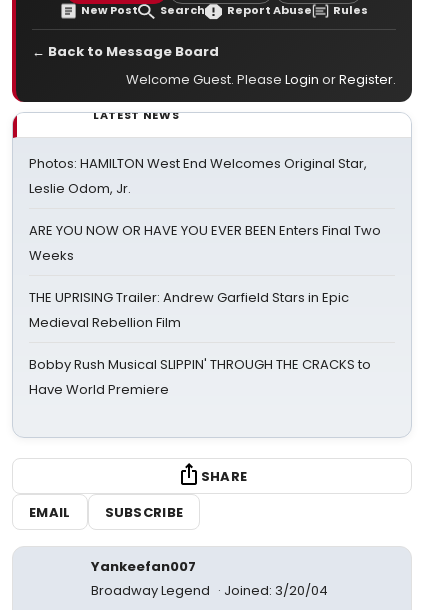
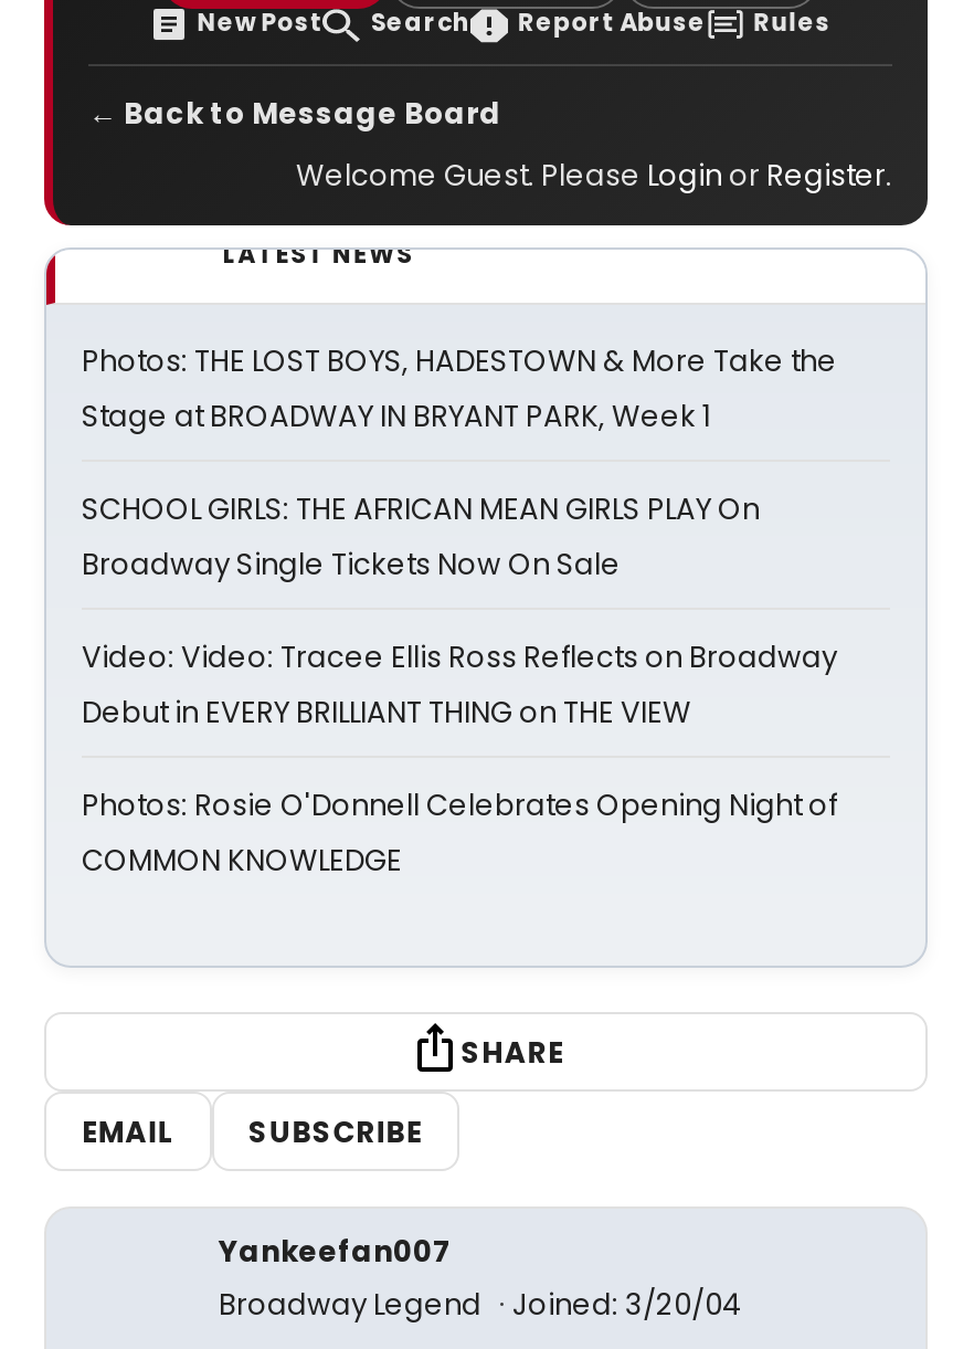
- Photos: HAMILTON West End Welcomes Original Star,
- Leslie Odom, Jr.
+ Photos: THE LOST BOYS, HADESTOWN & More Take the
+ Stage at BROADWAY IN BRYANT PARK, Week 1

- ARE YOU NOW OR HAVE YOU EVER BEEN Enters Final Two
- Weeks
+ SCHOOL GIRLS: THE AFRICAN MEAN GIRLS PLAY On
+ Broadway Single Tickets Now On Sale

- THE UPRISING Trailer: Andrew Garfield Stars in Epic
- Medieval Rebellion Film
+ Video: Video: Tracee Ellis Ross Reflects on Broadway
+ Debut in EVERY BRILLIANT THING on THE VIEW

- Bobby Rush Musical SLIPPIN' THROUGH THE CRACKS to
- Have World Premiere
+ Photos: Rosie O'Donnell Celebrates Opening Night of
+ COMMON KNOWLEDGE
